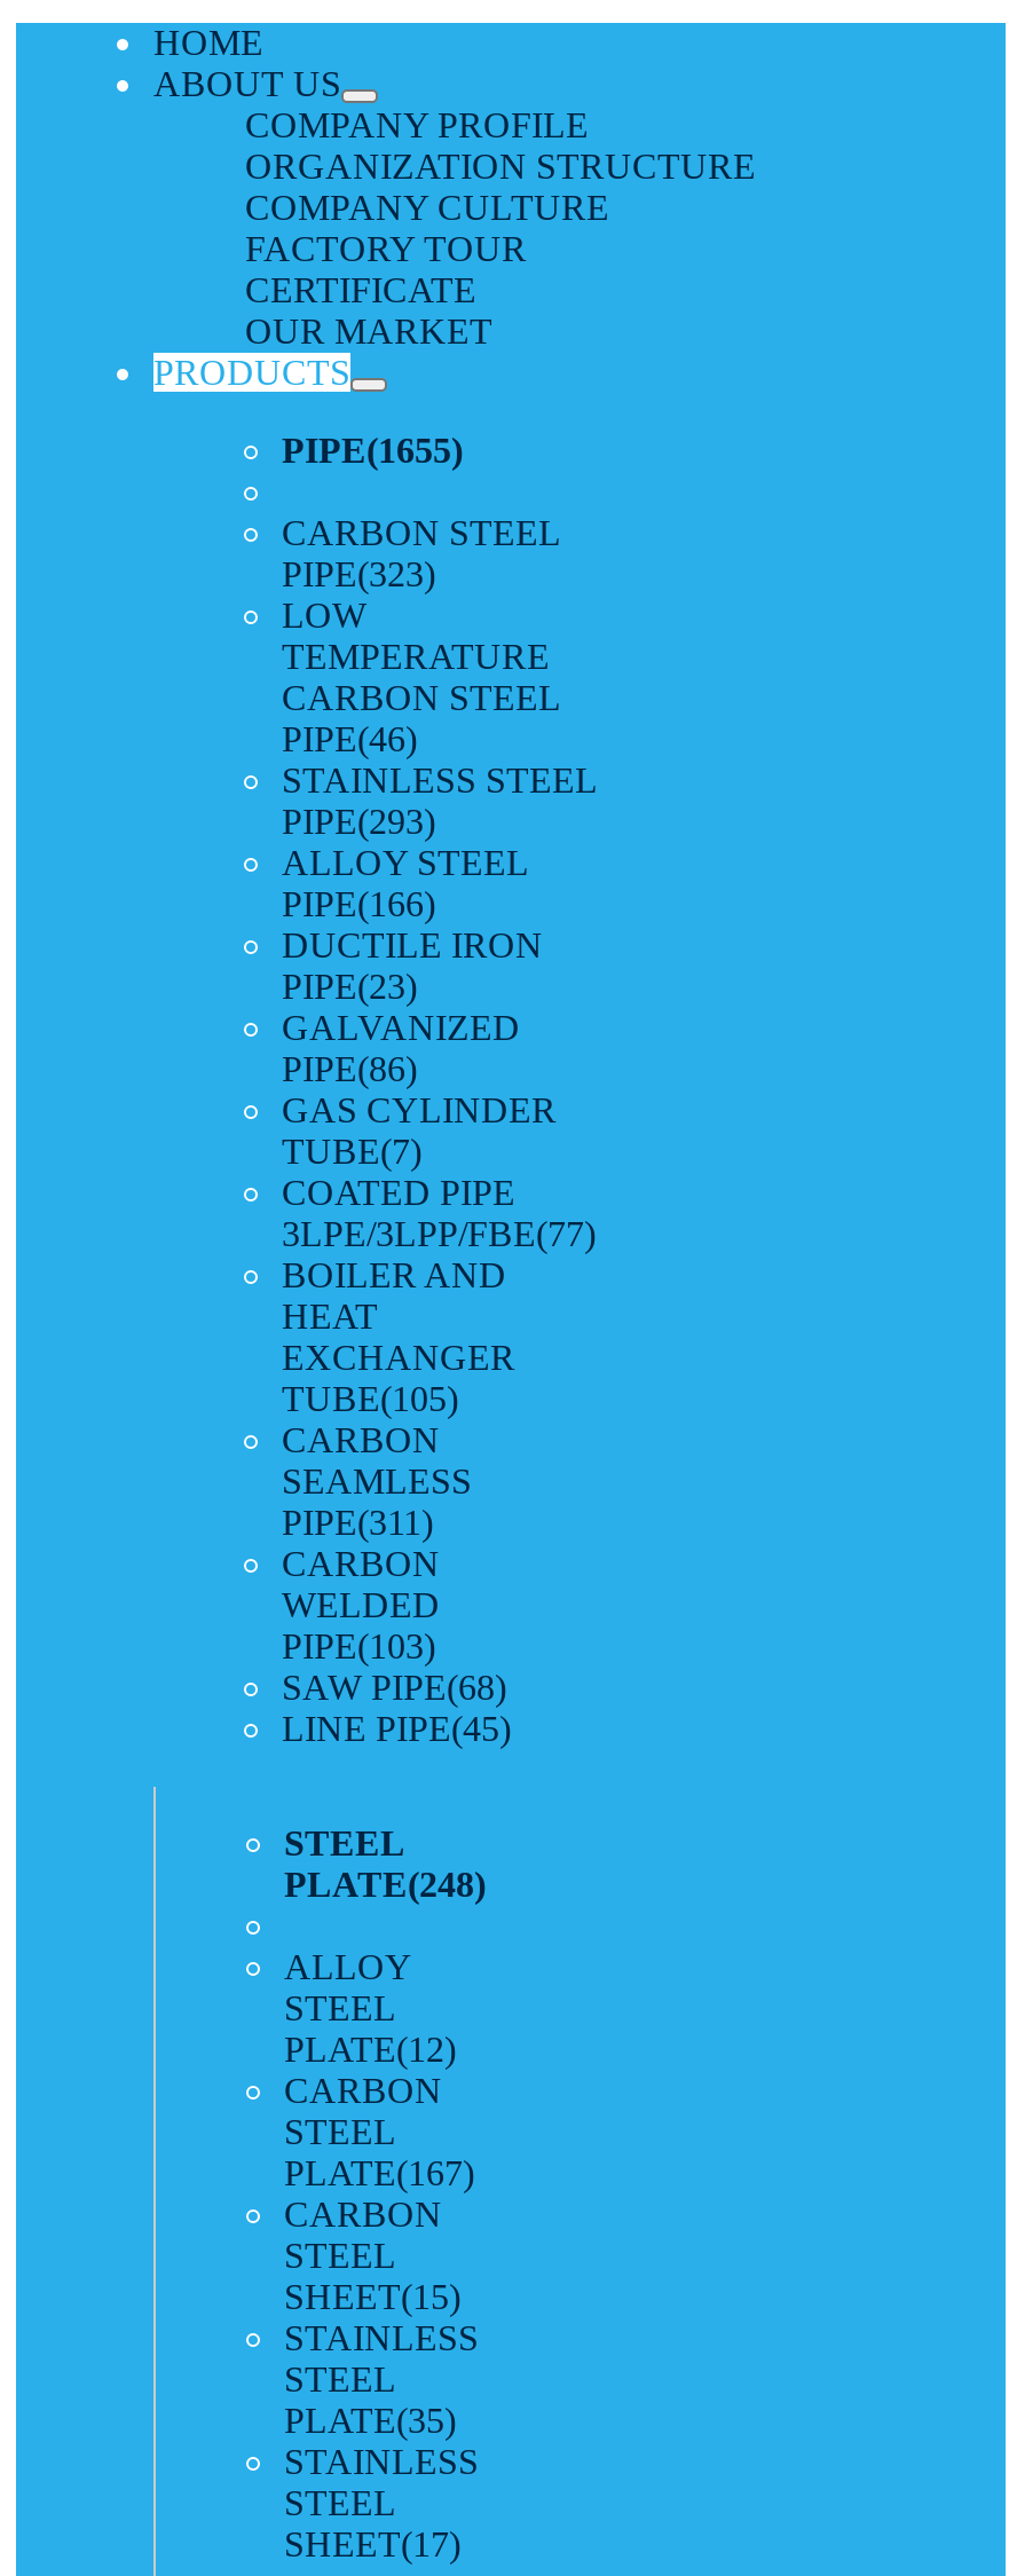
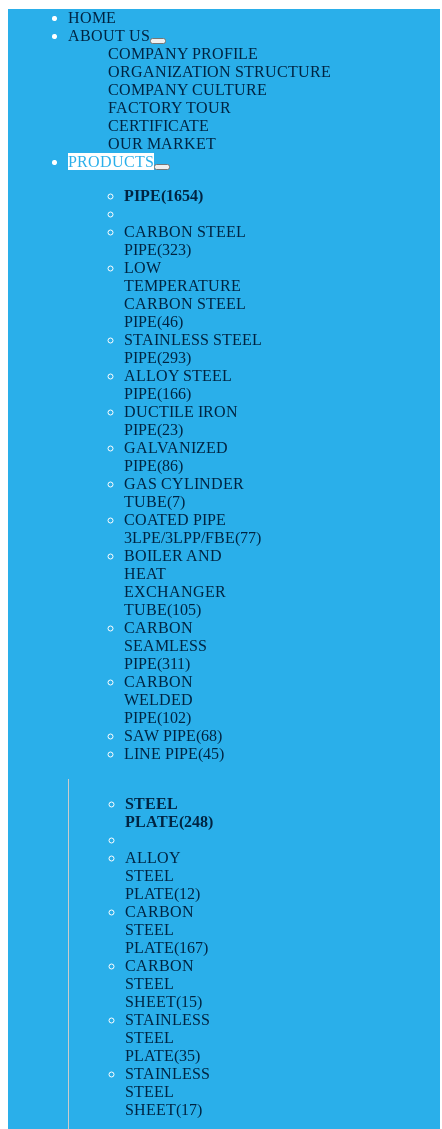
- PIPE(1655)
+ PIPE(1654)

- PIPE(103)
+ PIPE(102)
